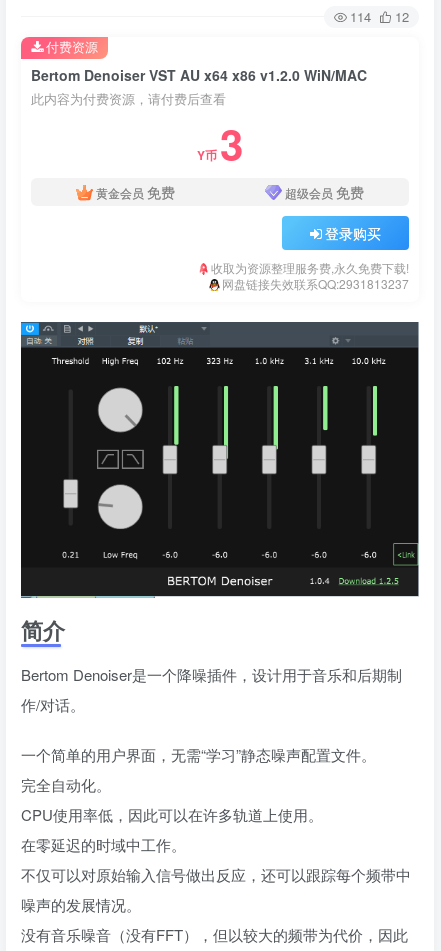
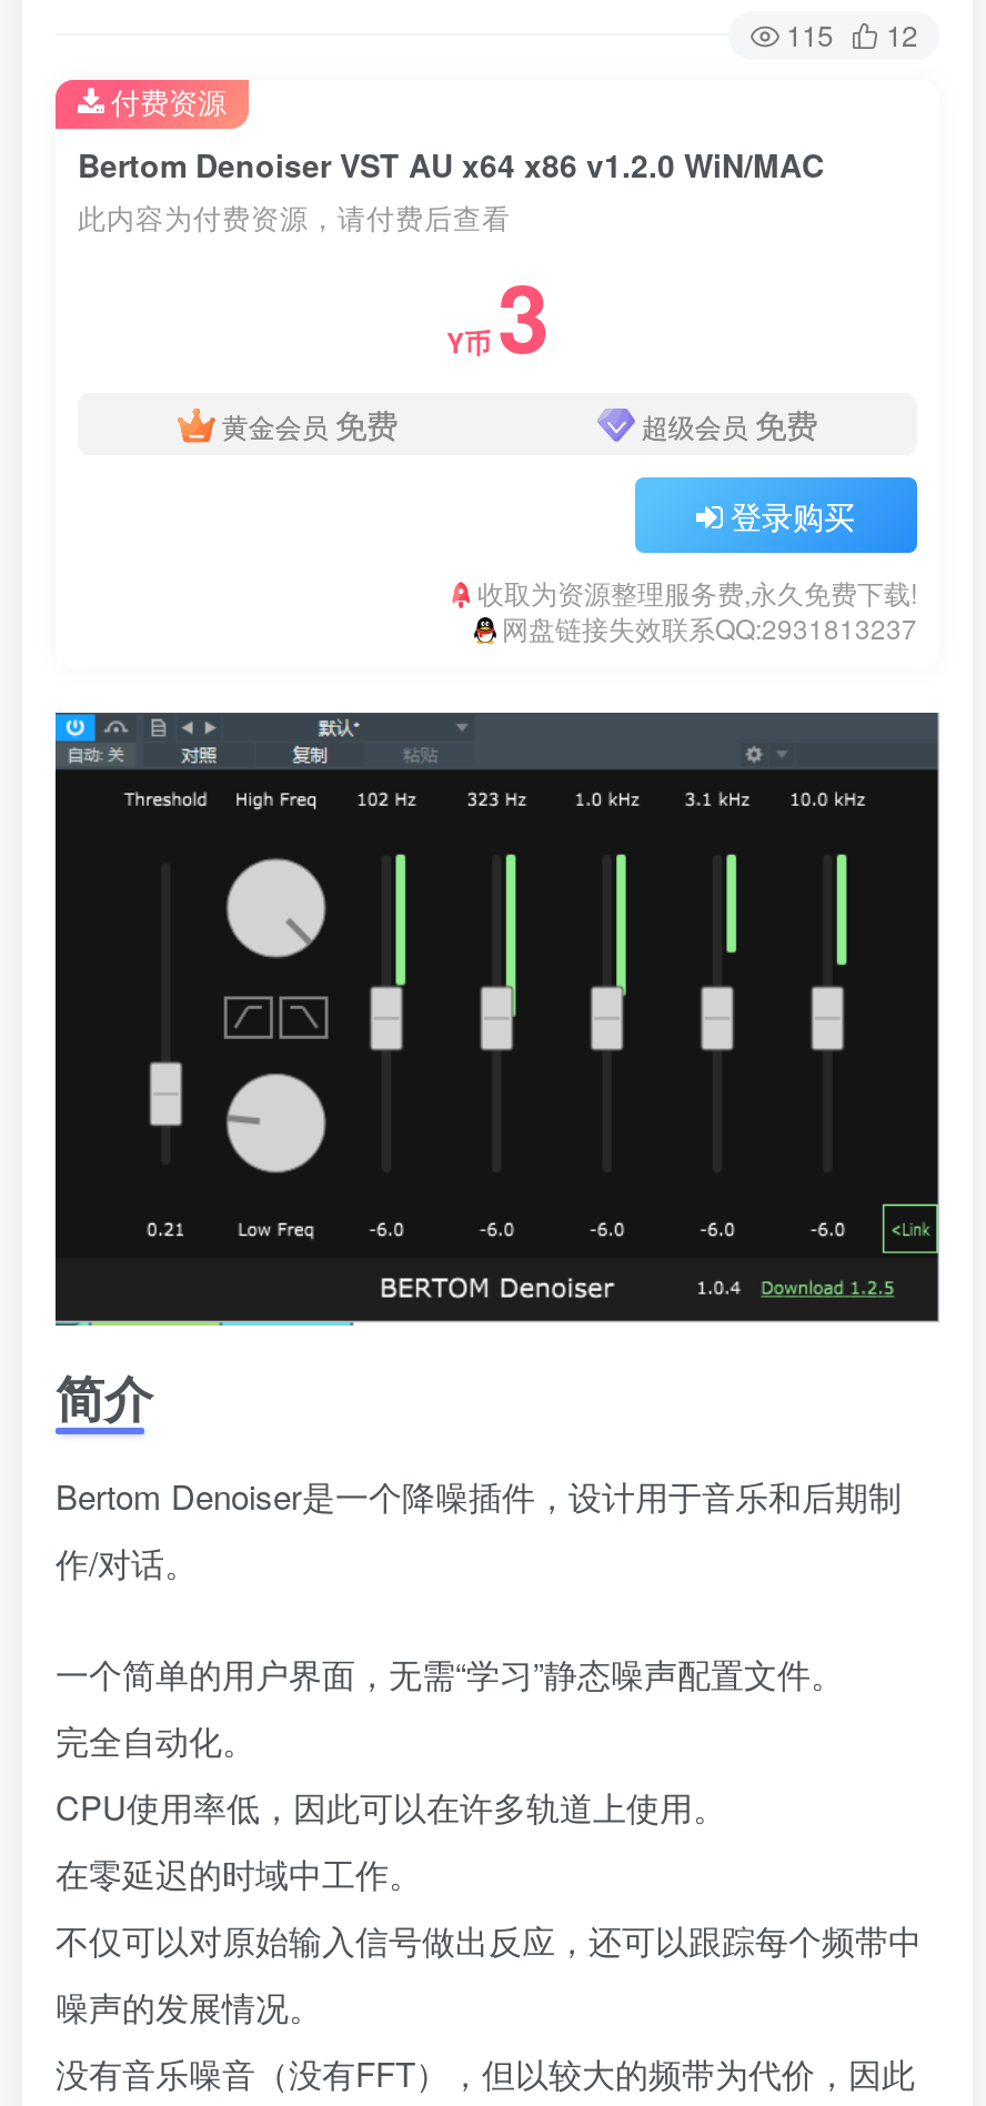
- 114 12
+ 115 12
